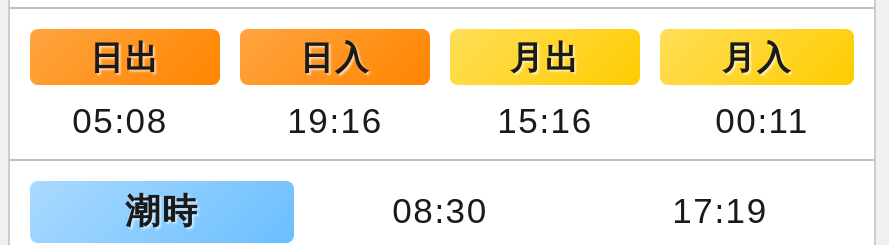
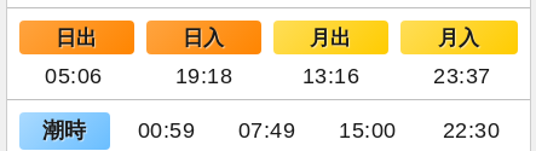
- 05:08
+ 05:06

- 19:16
+ 19:18

- 15:16
+ 13:16

- 00:11
+ 23:37

- 08:30
- 17:19
+ 00:59
+ 07:49
+ 15:00
+ 22:30
